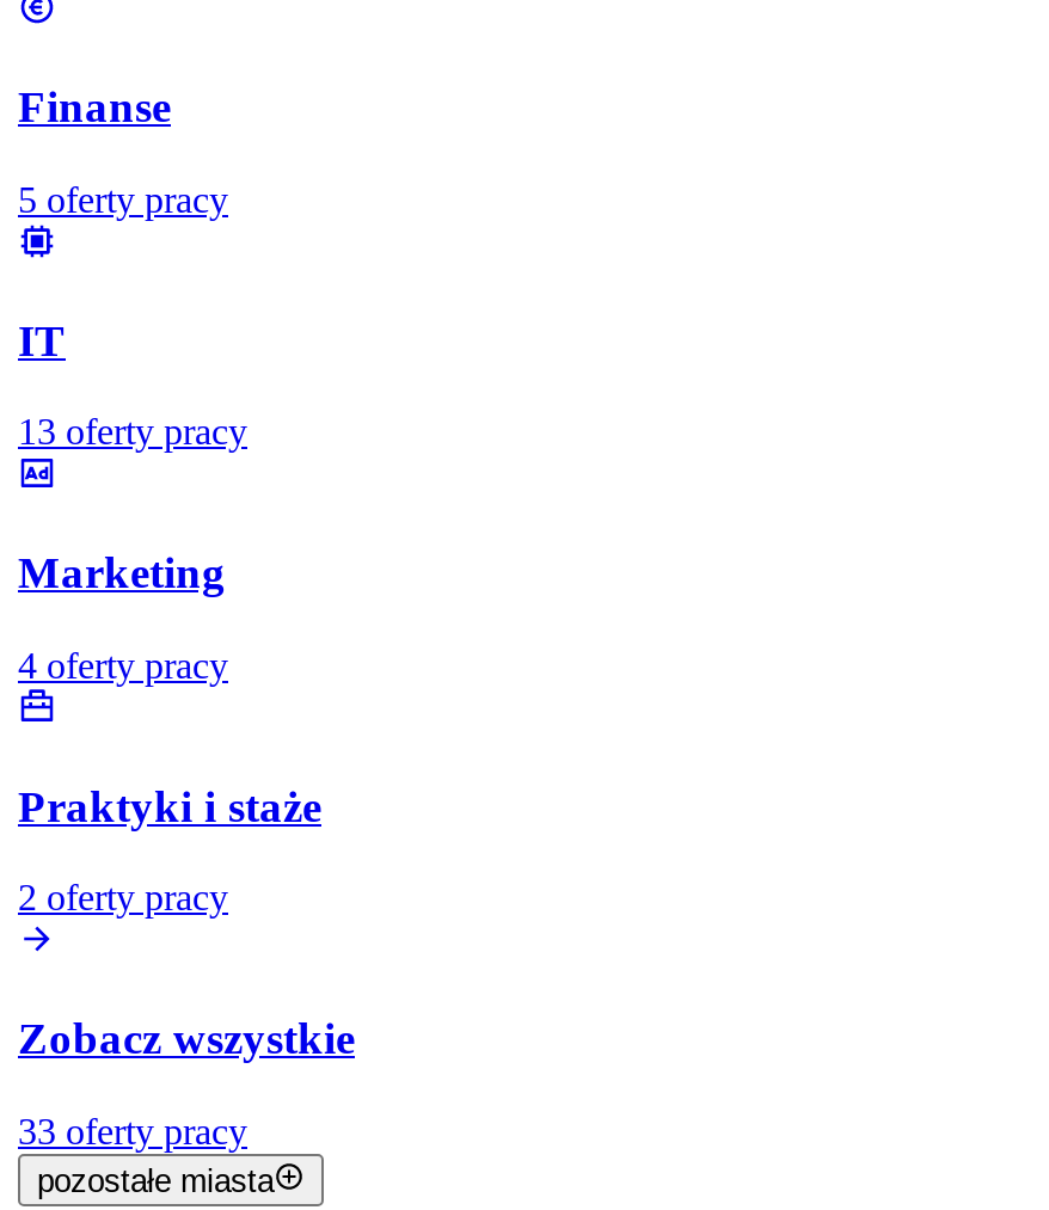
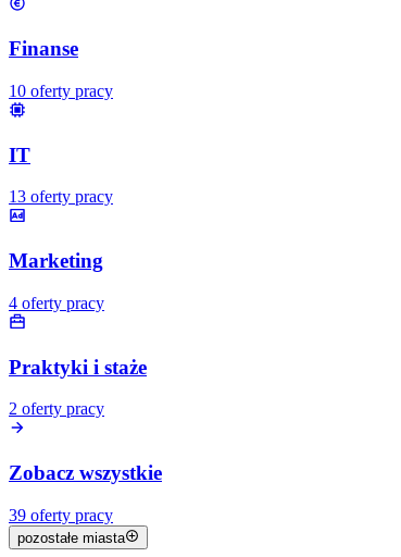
- 5 oferty pracy
+ 10 oferty pracy

- 33 oferty pracy
+ 39 oferty pracy
